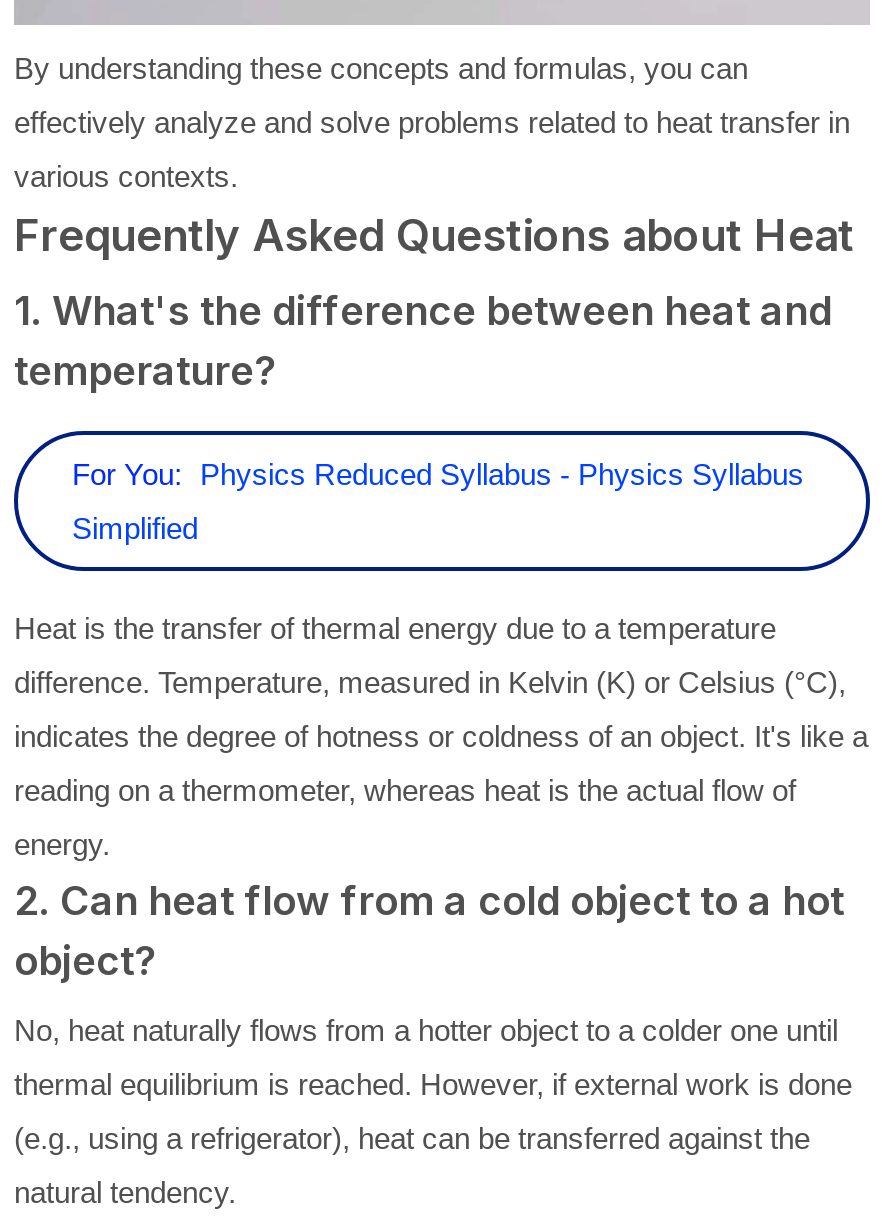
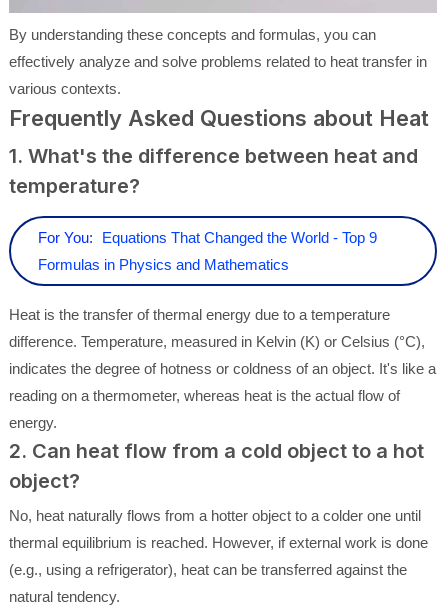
- For You: Physics Reduced Syllabus - Physics Syllabus
+ For You: Equations That Changed the World - Top 9

- Simplified
+ Formulas in Physics and Mathematics
